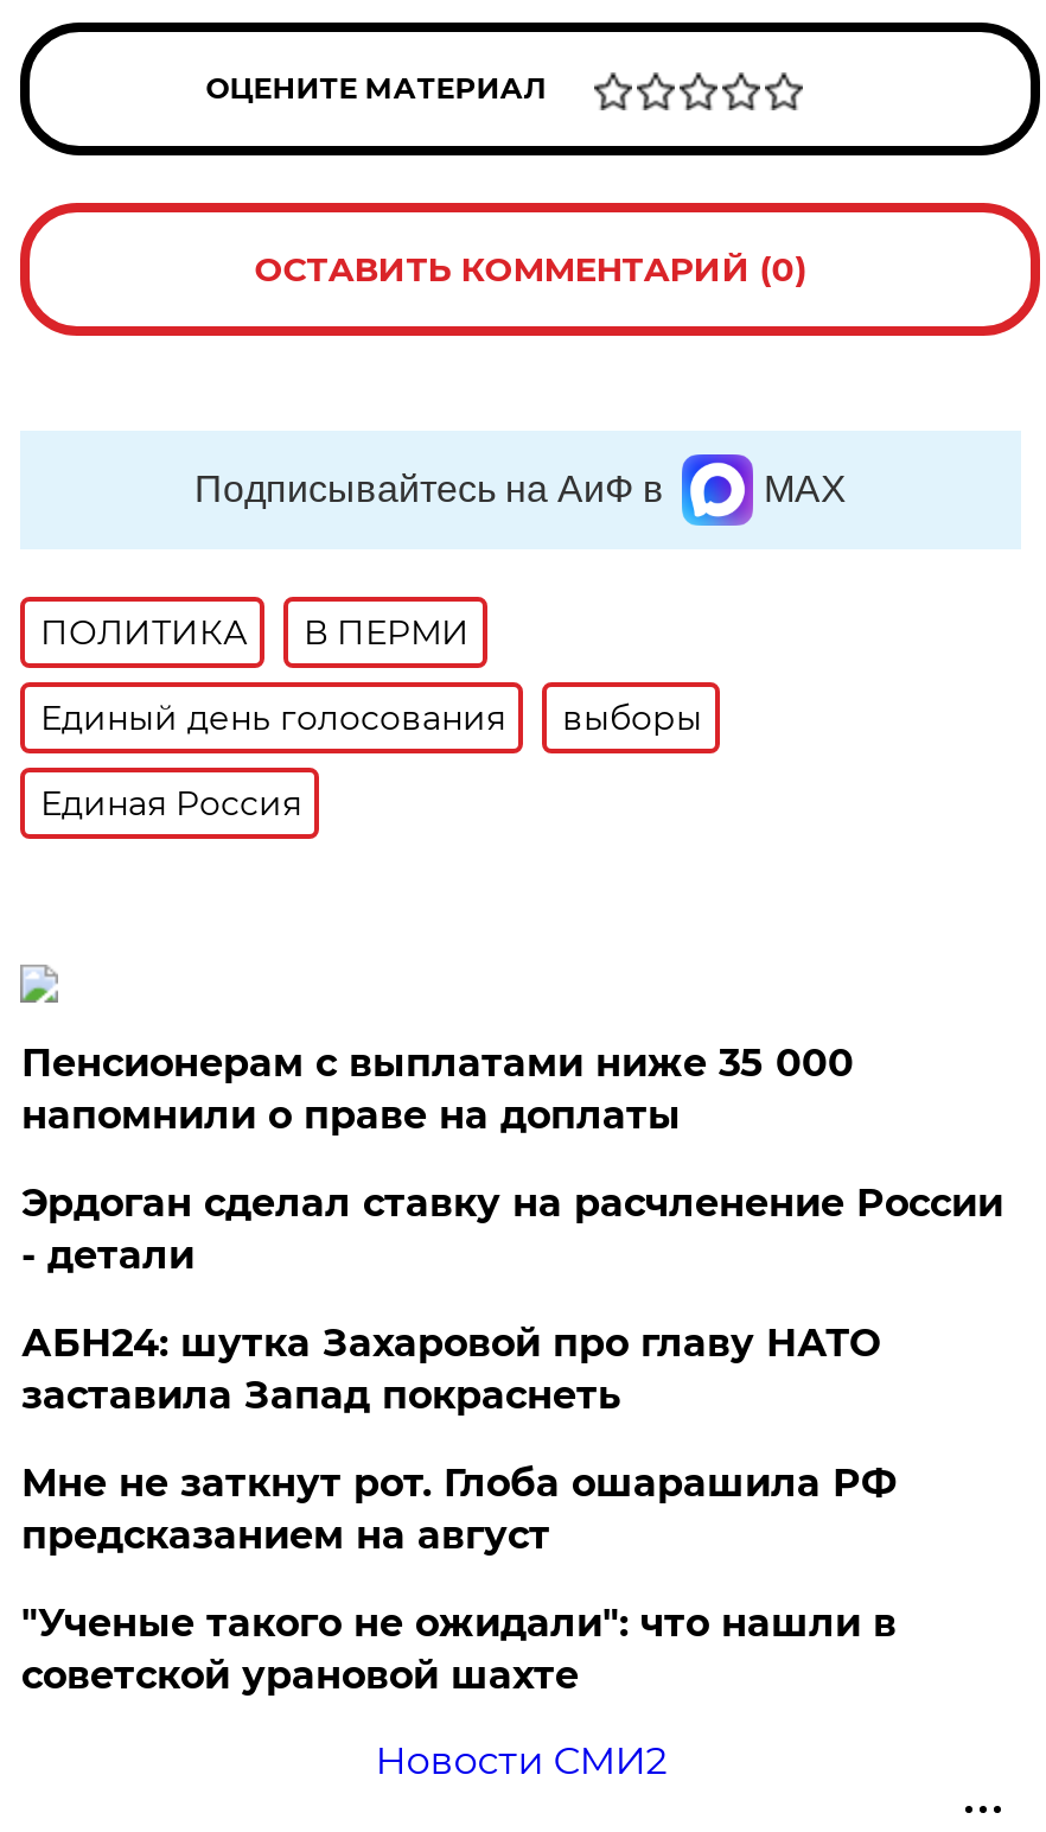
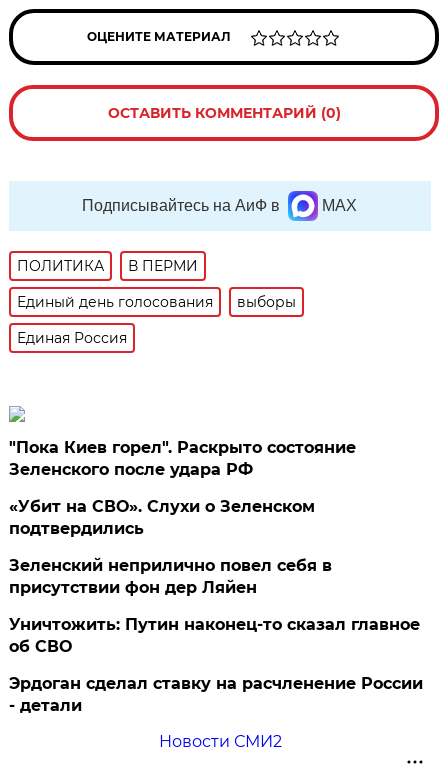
- Пенсионерам с выплатами ниже 35 000
- напомнили о праве на доплаты
+ "Пока Киев горел". Раскрыто состояние
+ Зеленского после удара РФ
+ «Убит на СВО». Слухи о Зеленском
+ подтвердились
+ Зеленский неприлично повел cебя в
+ присутствии фон дер Ляйен
+ Уничтожить: Путин наконец-то сказал главное
+ об СВО

moved down: Эрдоган сделал ставку на расчленение России | - детали

- АБН24: шутка Захаровой про главу НАТО
- заставила Запад покраснеть
- Мне не заткнут рот. Глоба ошарашила РФ
- предсказанием на август
- "Ученые такого не ожидали": что нашли в
- советской урановой шахте
